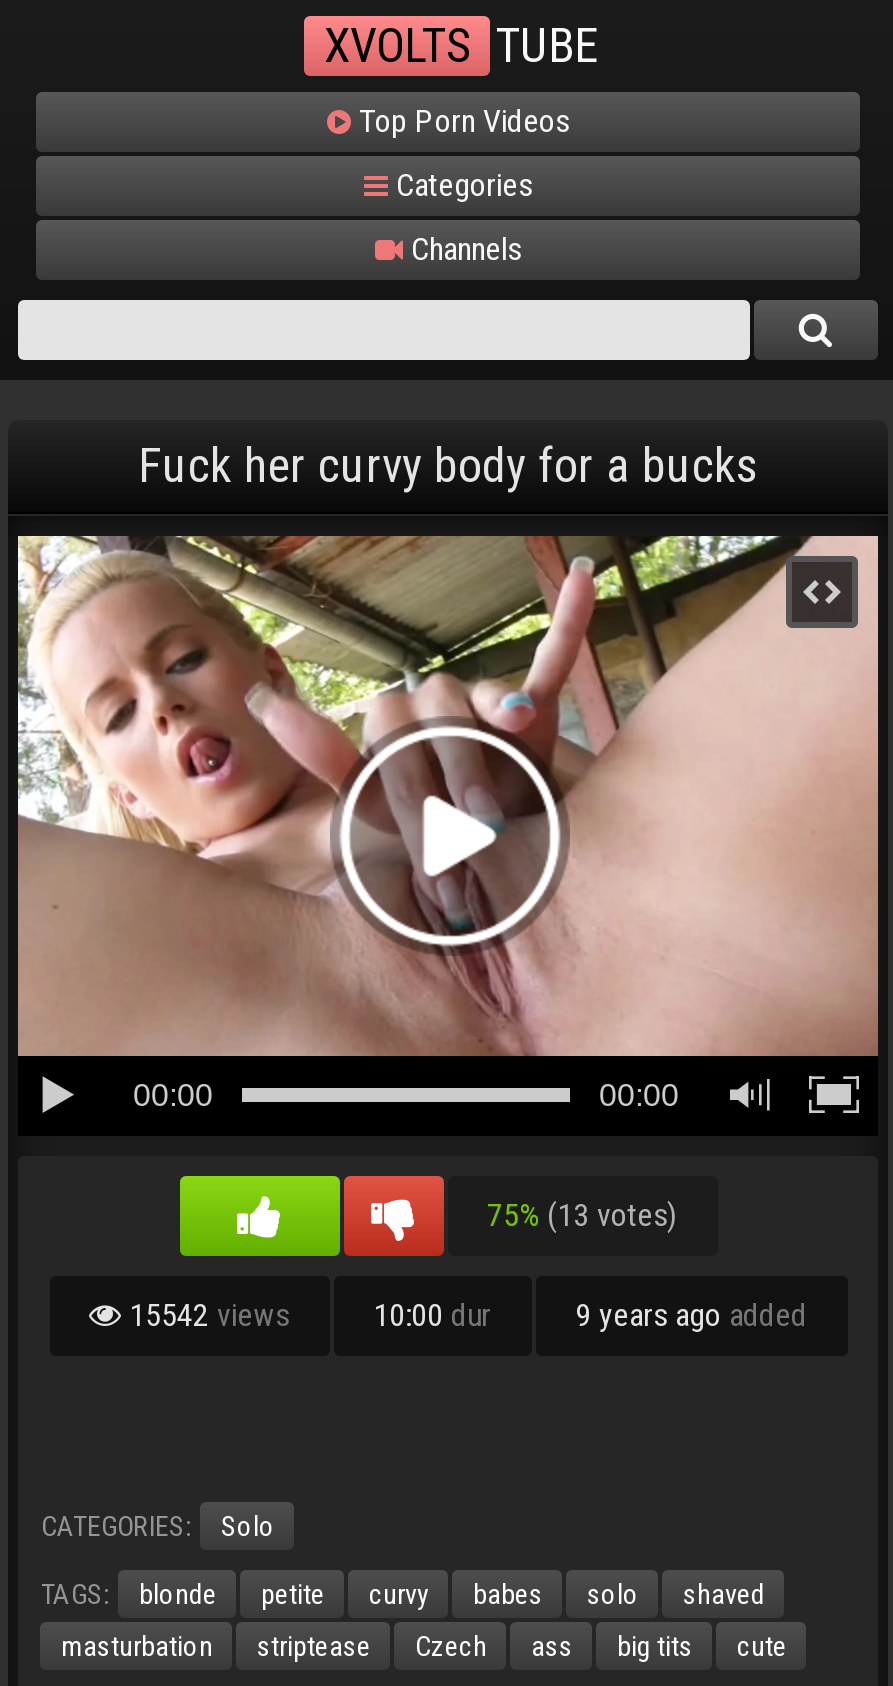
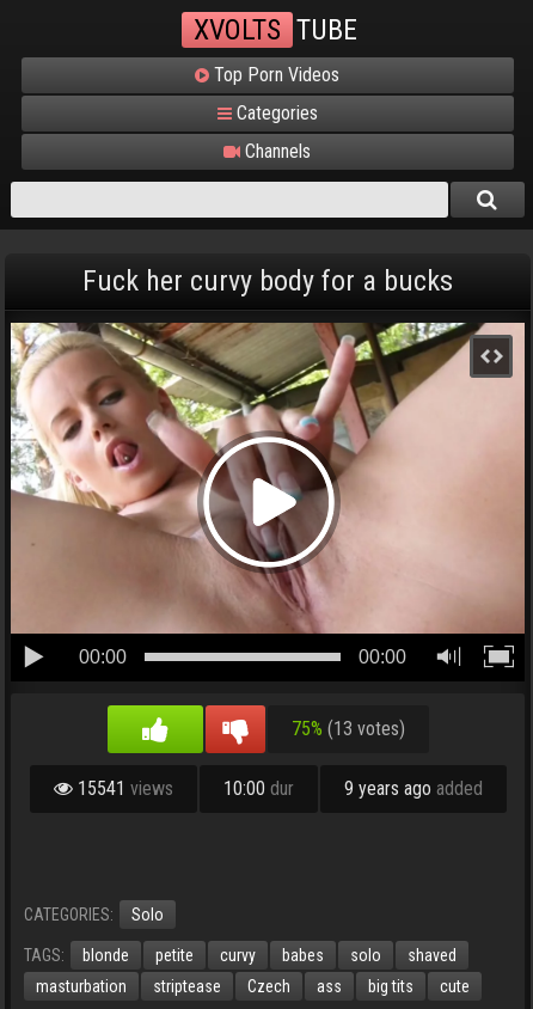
- 15542 views
+ 15541 views
